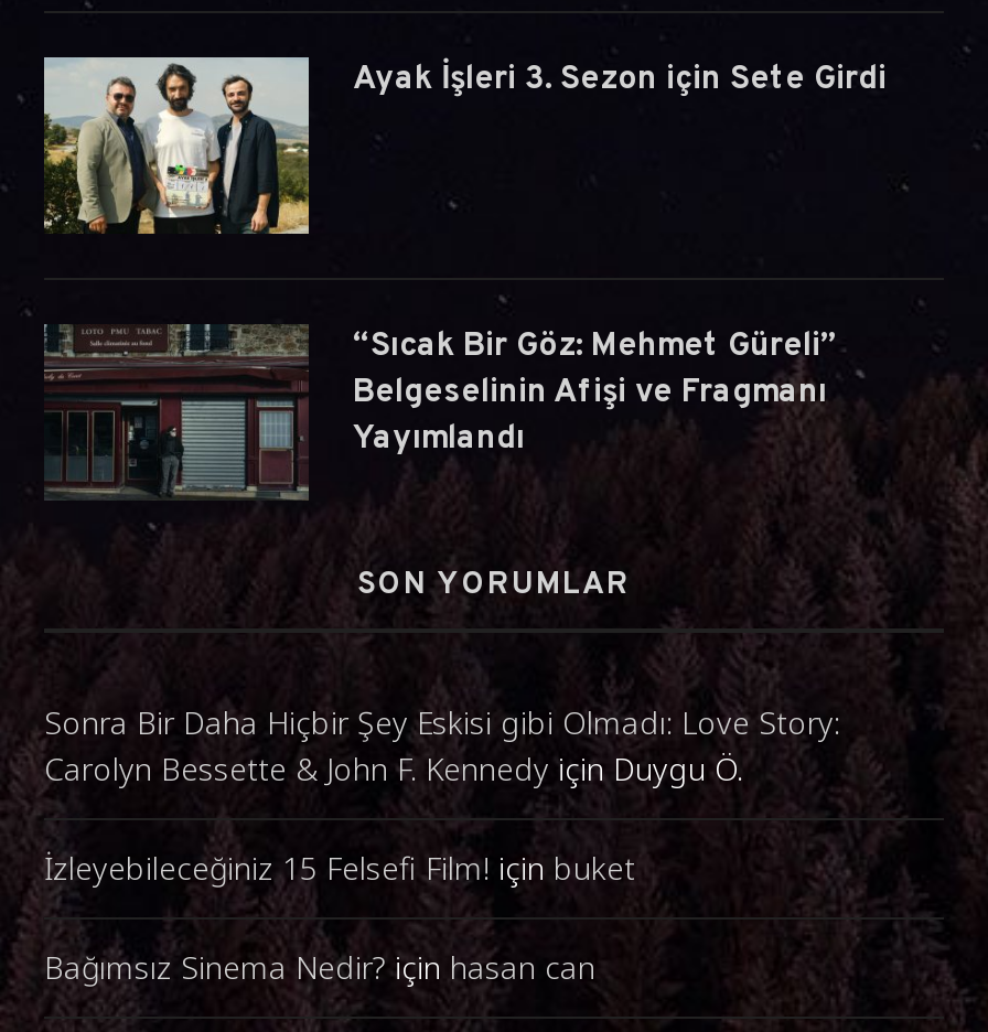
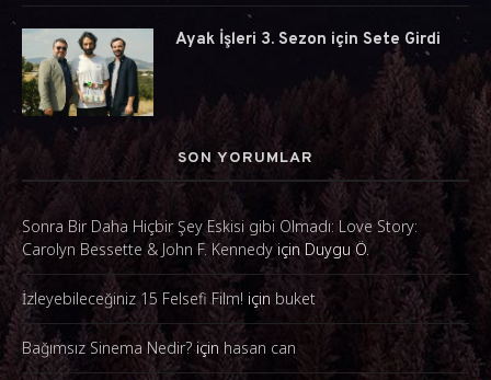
- [image]
- “Sıcak Bir Göz: Mehmet Güreli”
- Belgeselinin Afişi ve Fragmanı
- Yayımlandı
